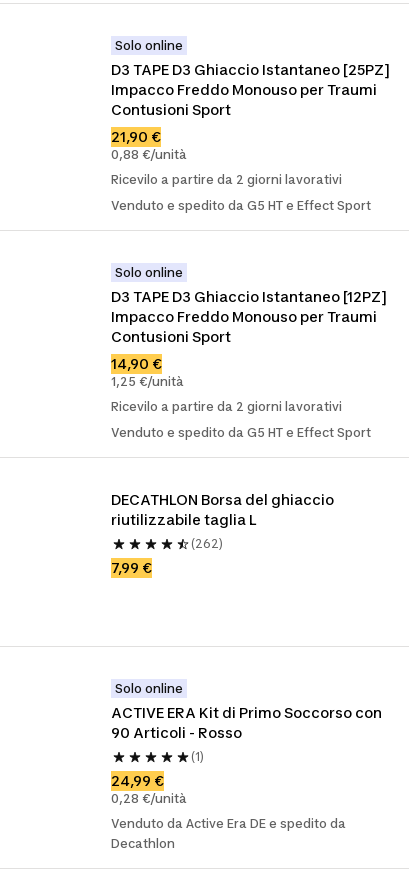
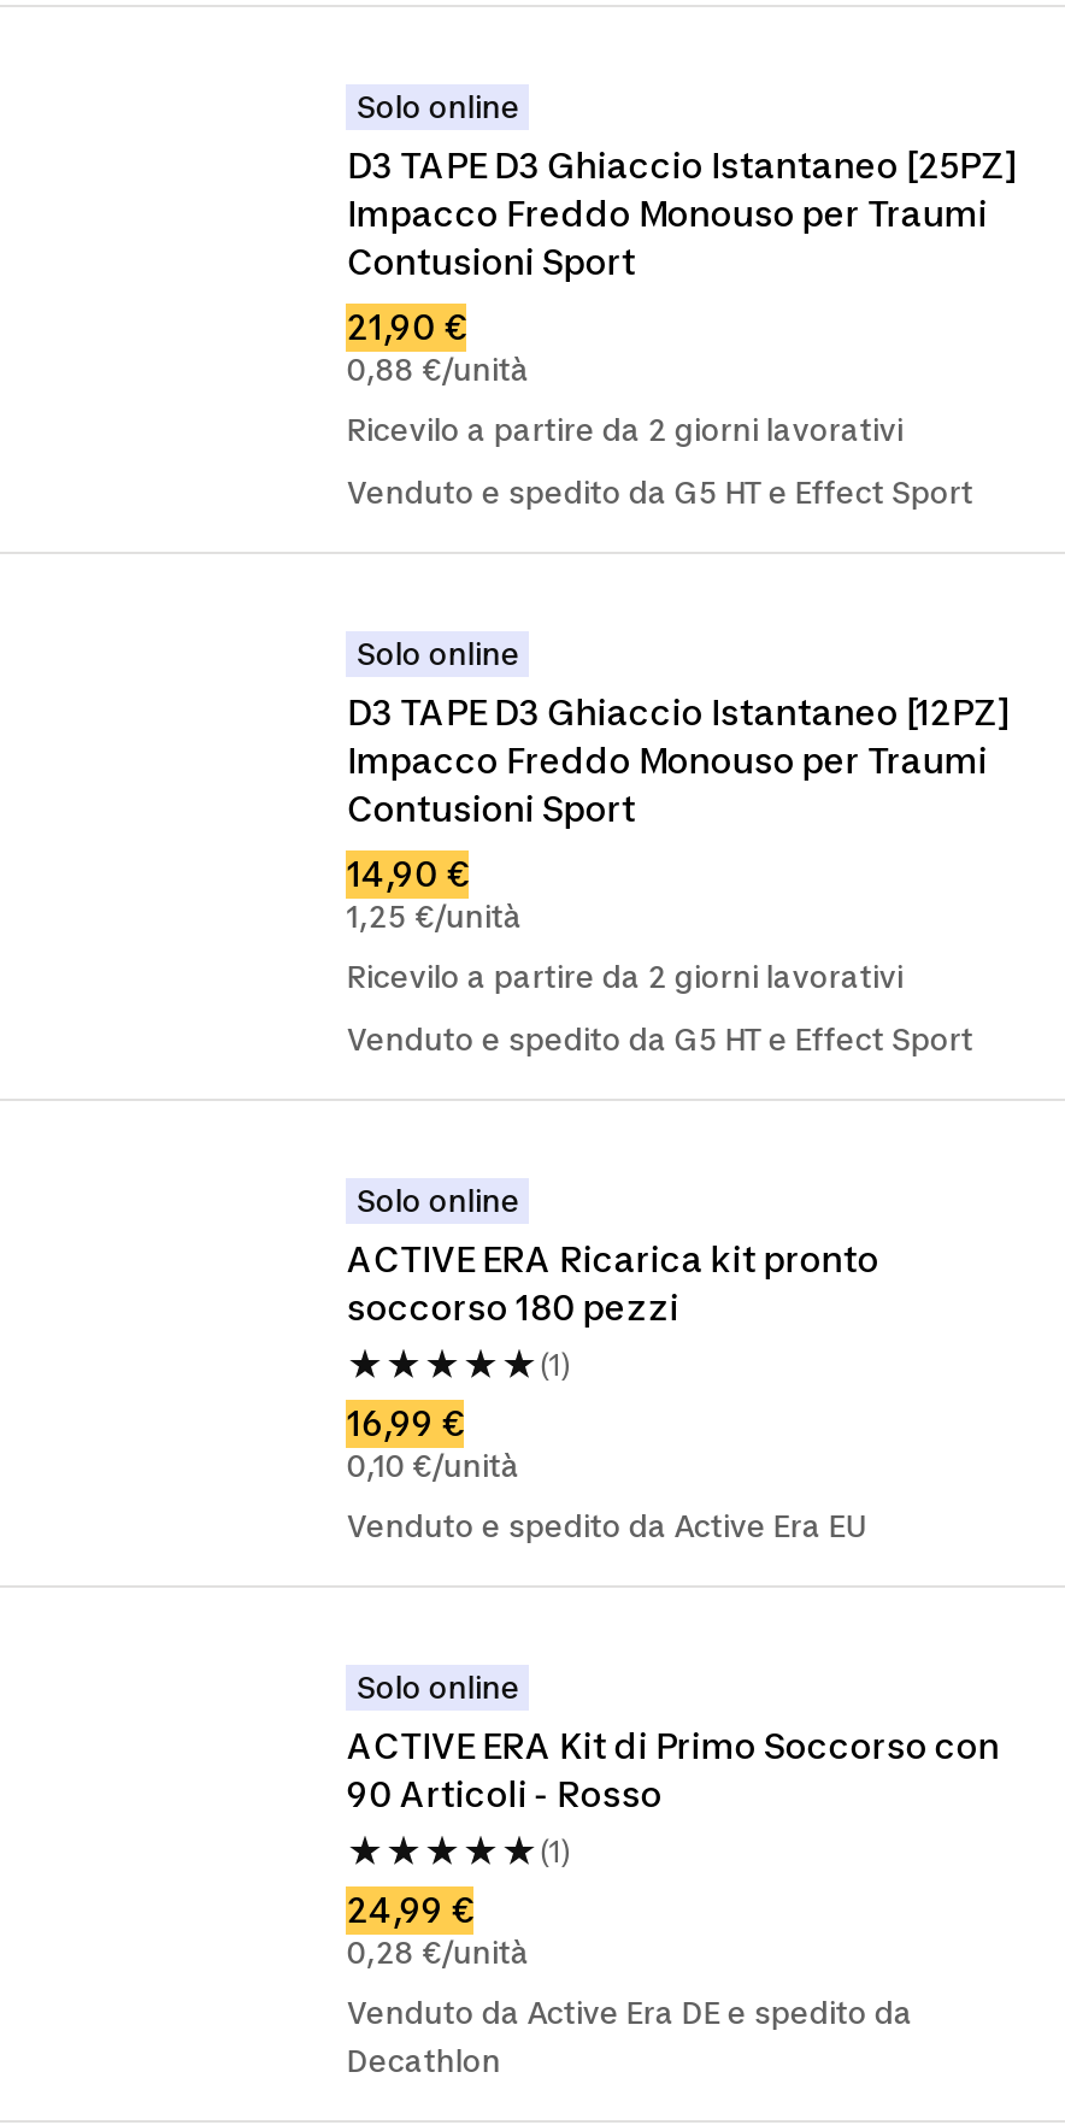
- DECATHLON Borsa del ghiaccio
- riutilizzabile taglia L
- (262)
- 7,99 €
+ Solo online
+ ACTIVE ERA Ricarica kit pronto
+ soccorso 180 pezzi
+ (1)
+ 16,99 €
+ 0,10 €/unità
+ Venduto e spedito da Active Era EU
